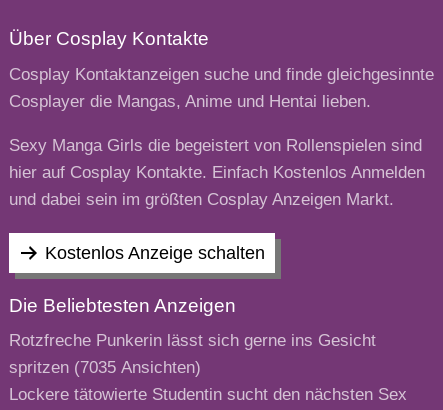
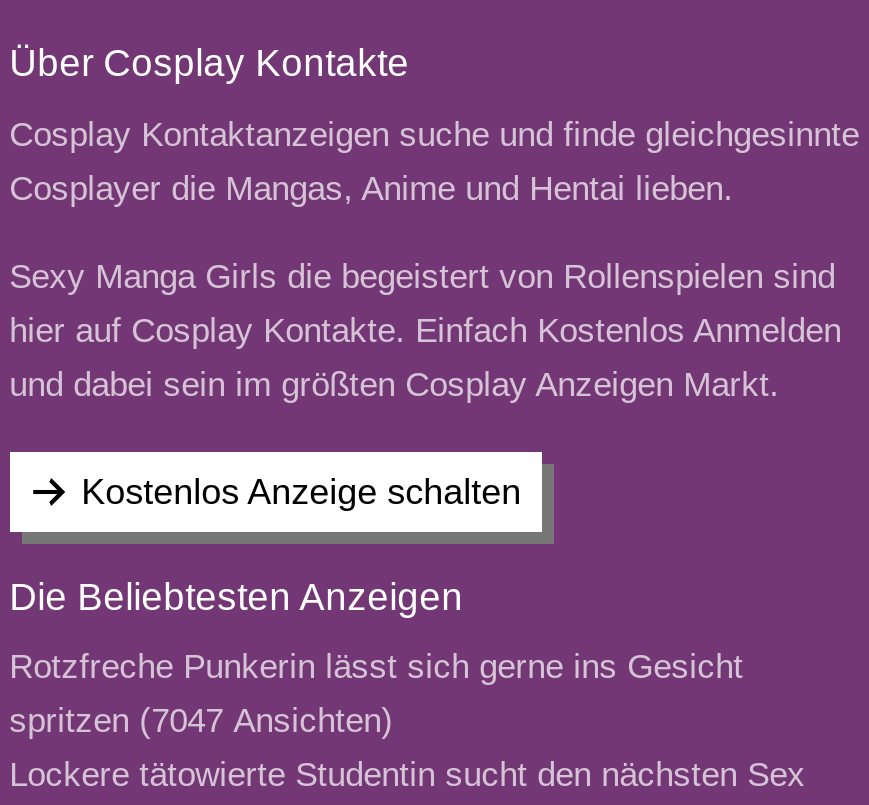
- spritzen (7035 Ansichten)
+ spritzen (7047 Ansichten)
